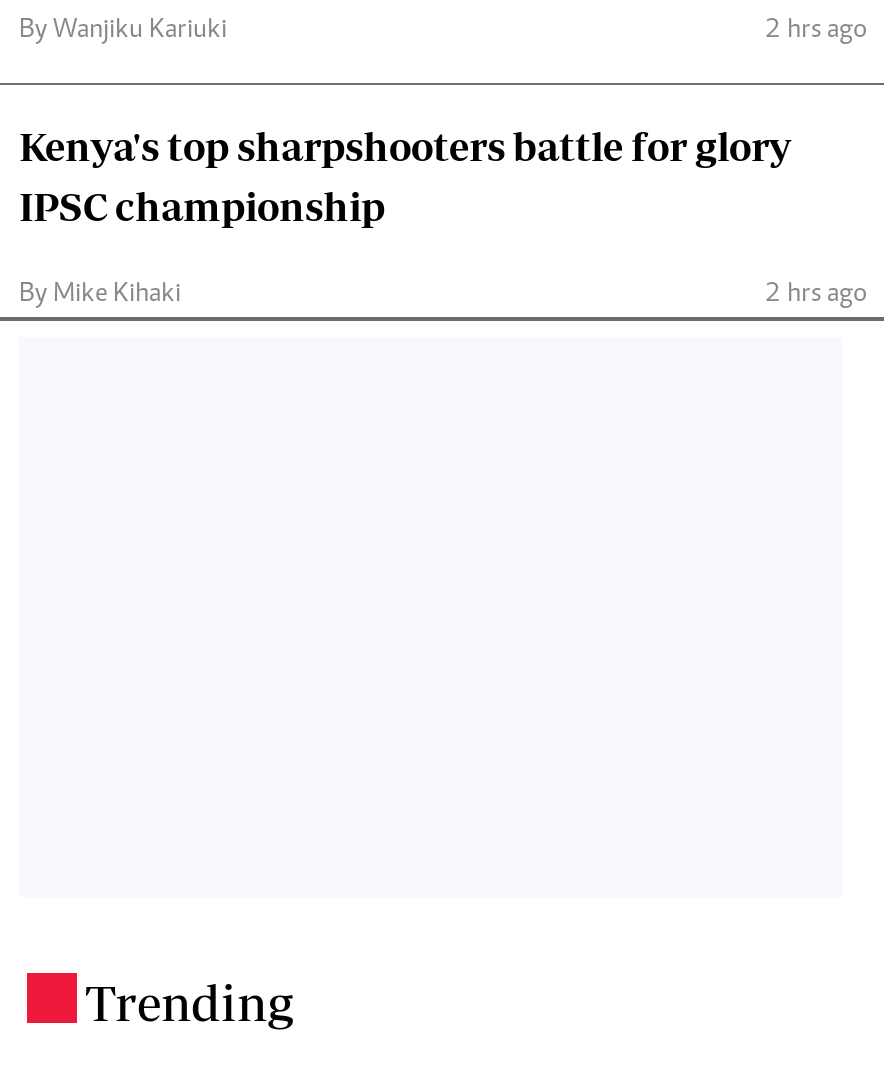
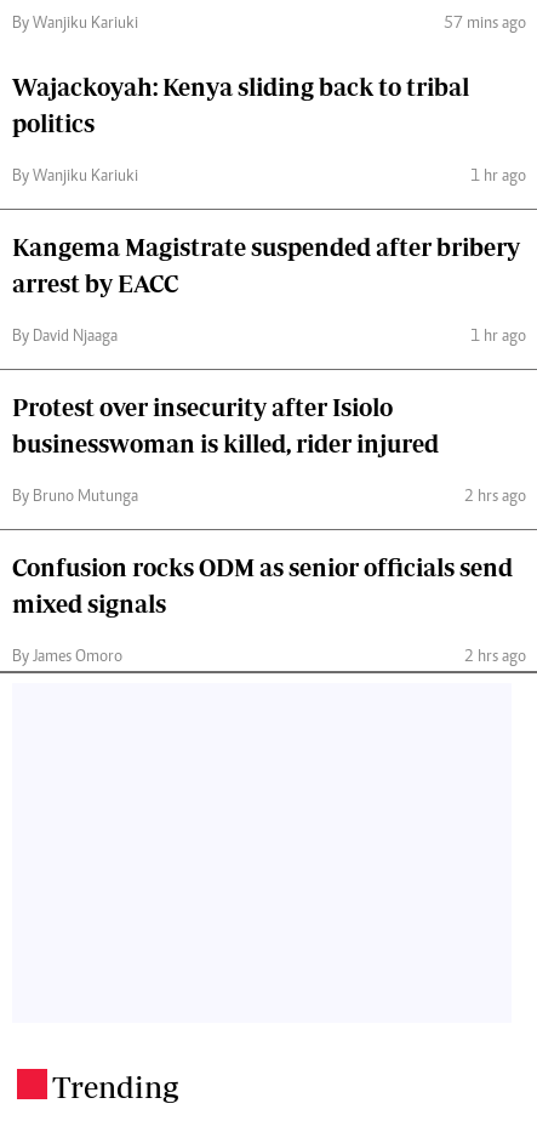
+ 57 mins ago
+ Wajackoyah: Kenya sliding back to tribal
+ politics
+ By Wanjiku Kariuki
+ 1 hr ago
+ Kangema Magistrate suspended after bribery
+ arrest by EACC
+ By David Njaaga
+ 1 hr ago
+ Protest over insecurity after Isiolo
+ businesswoman is killed, rider injured
+ By Bruno Mutunga

- Kenya's top sharpshooters battle for glory
- IPSC championship
+ Confusion rocks ODM as senior officials send
+ mixed signals

- By Mike Kihaki
+ By James Omoro
